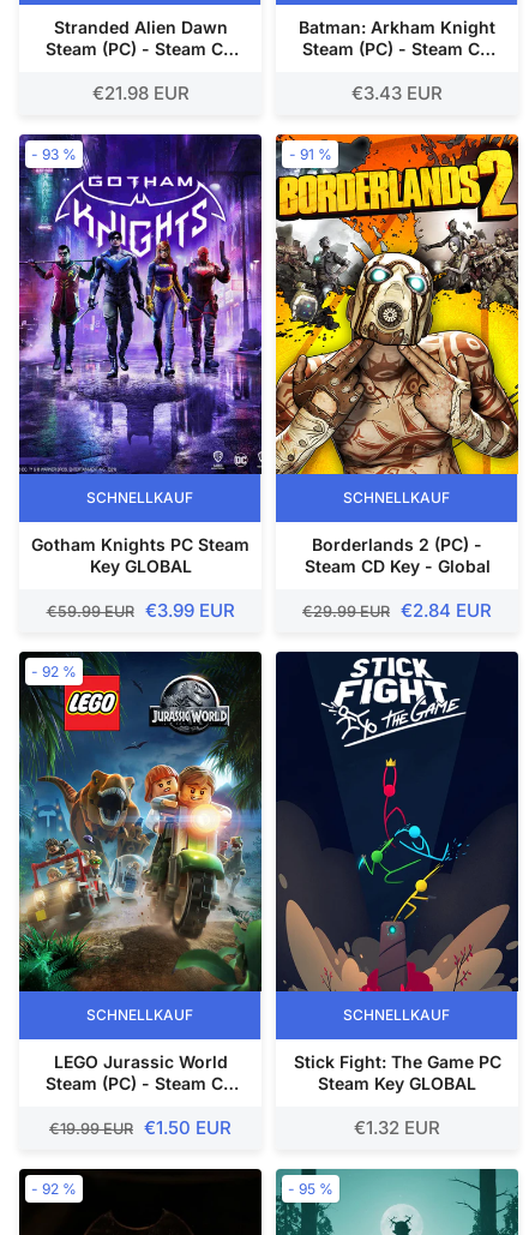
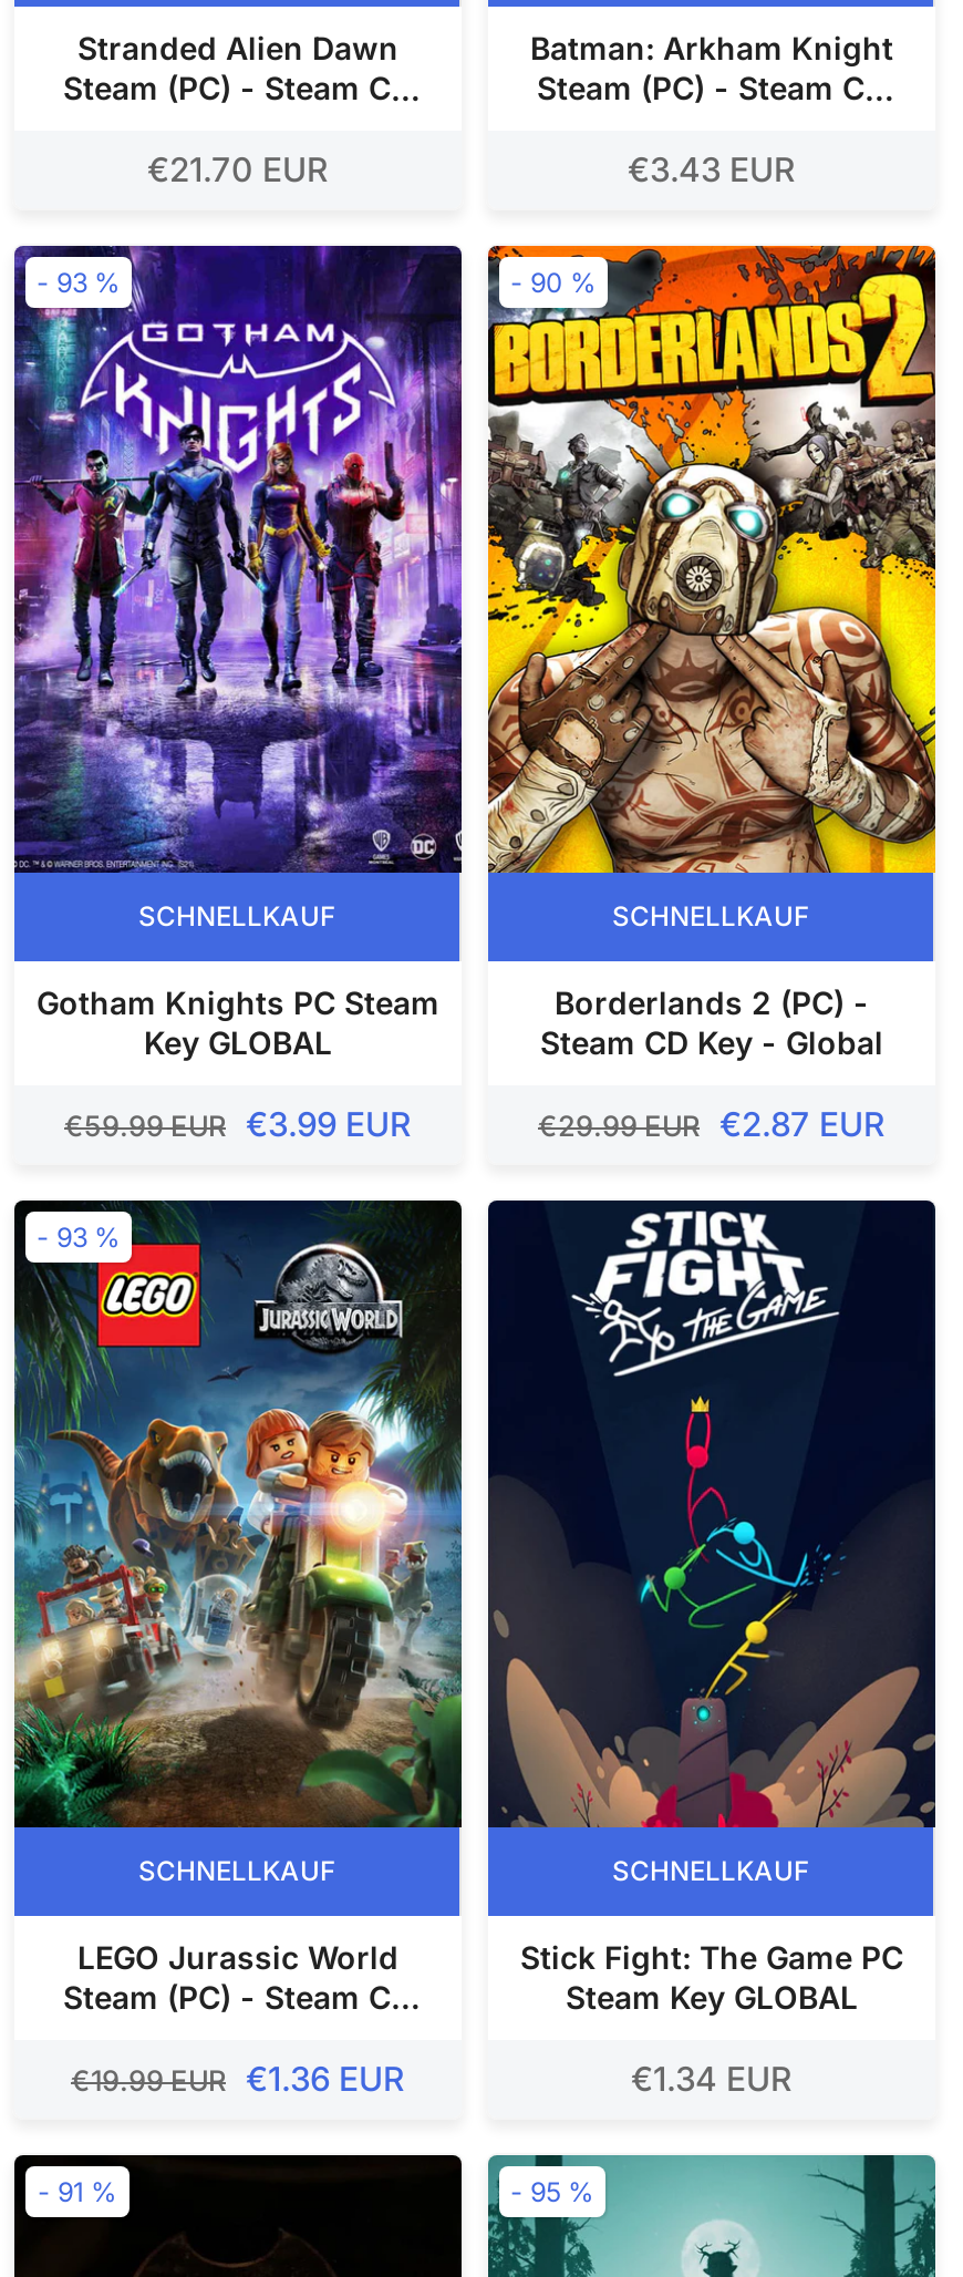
- €21.98 EUR
+ €21.70 EUR

- - 91 %
+ - 90 %

- €29.99 EUR €2.84 EUR
+ €29.99 EUR €2.87 EUR

- - 92 %
+ - 93 %

- €19.99 EUR €1.50 EUR
+ €19.99 EUR €1.36 EUR

- €1.32 EUR
+ €1.34 EUR

- - 92 %
+ - 91 %
